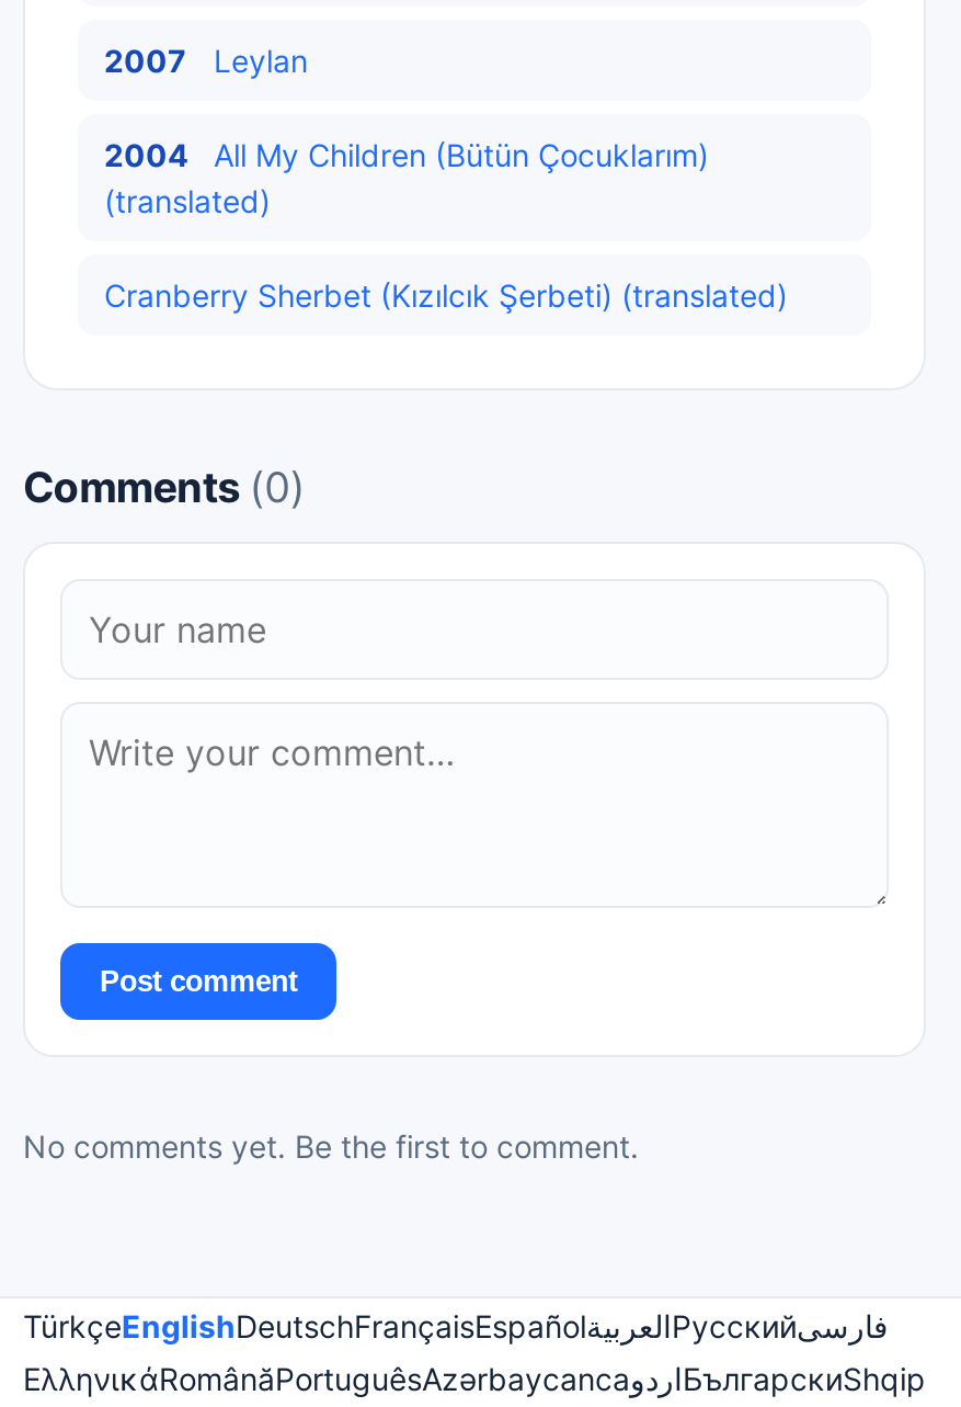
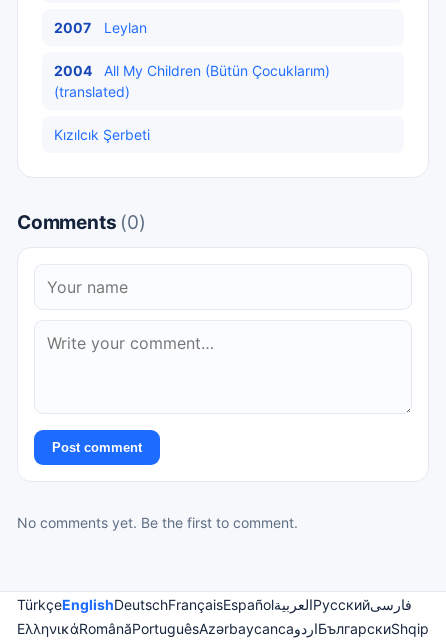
- Cranberry Sherbet (Kızılcık Şerbeti) (translated)
+ Kızılcık Şerbeti
